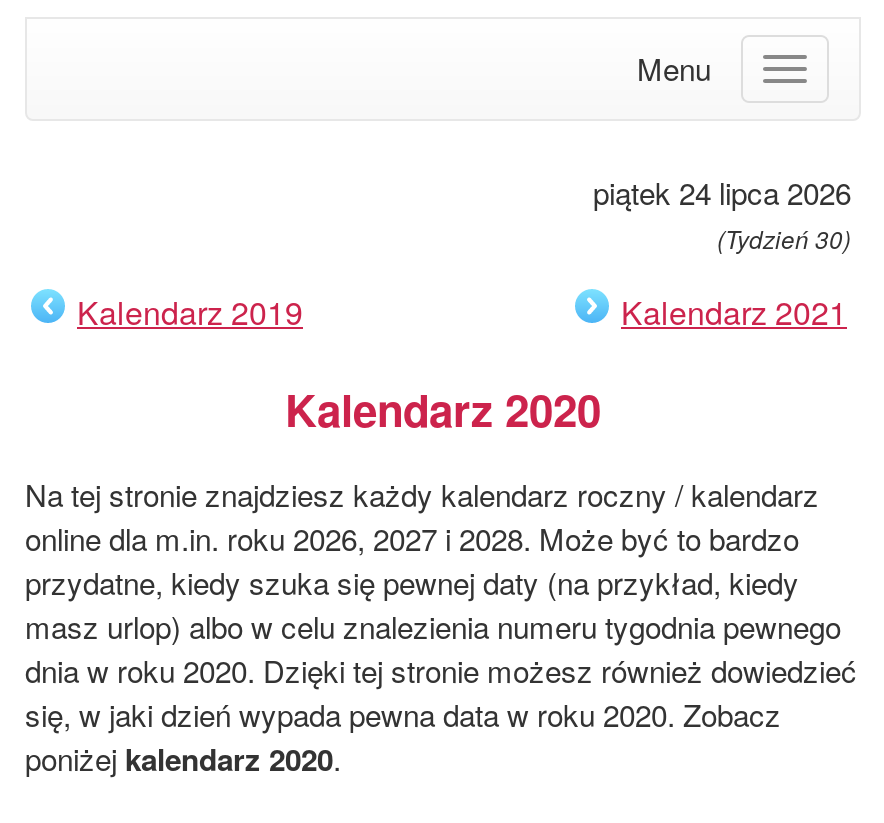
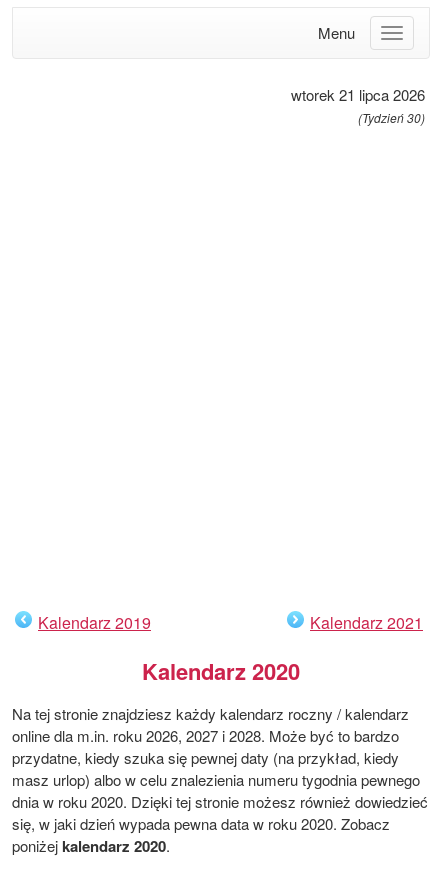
- piątek 24 lipca 2026
+ wtorek 21 lipca 2026
